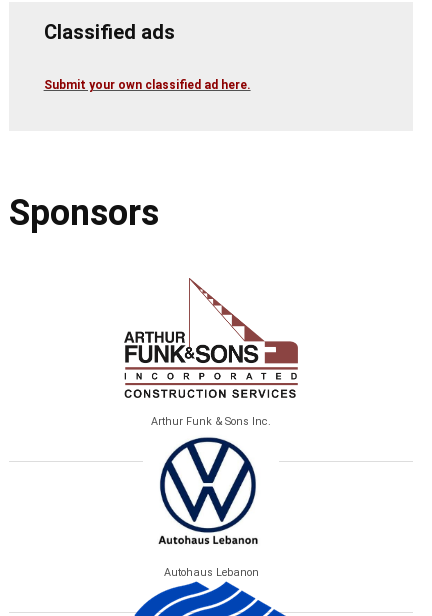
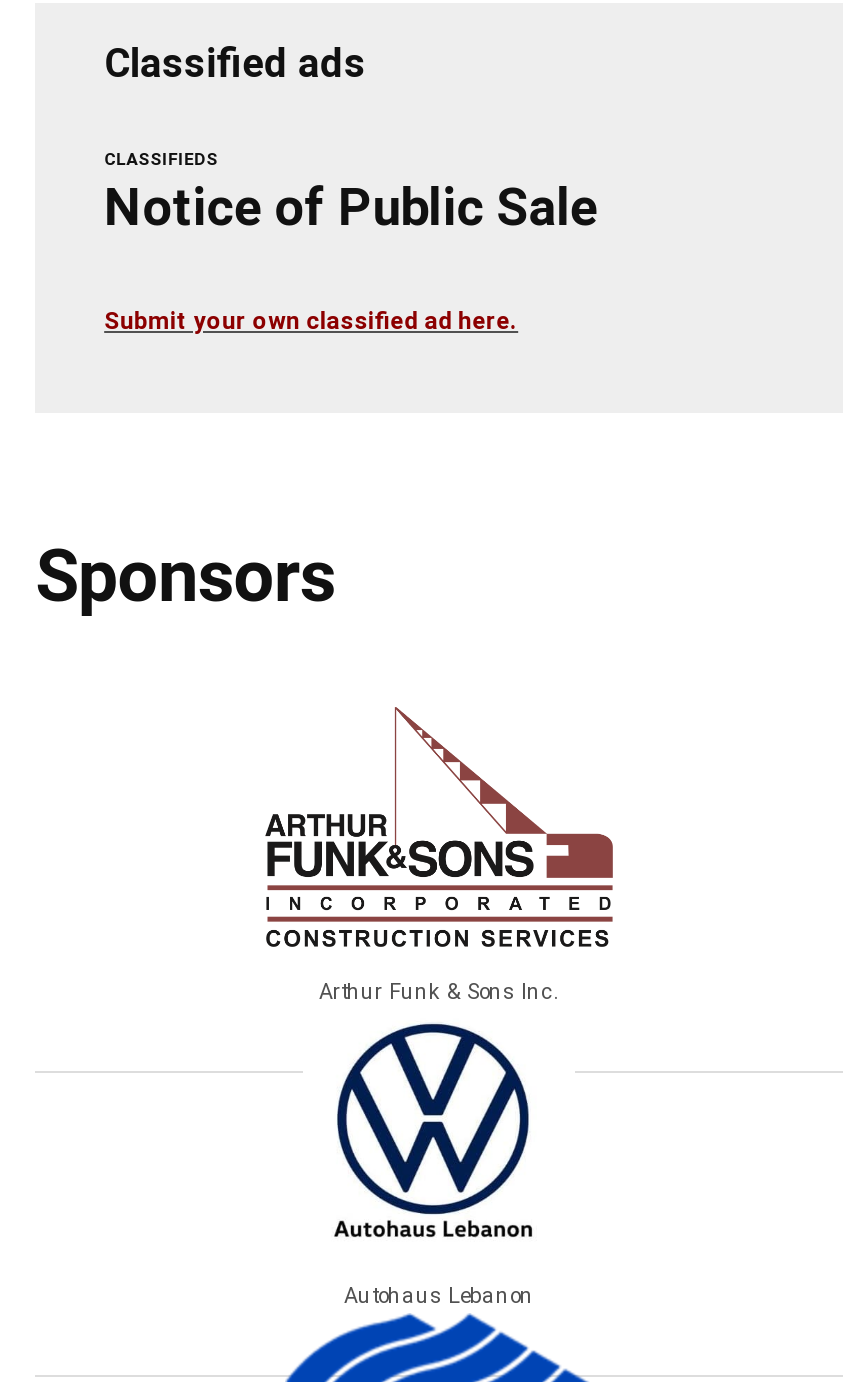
+ CLASSIFIEDS
+ Notice of Public Sale
